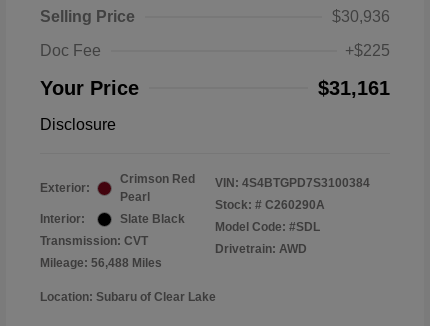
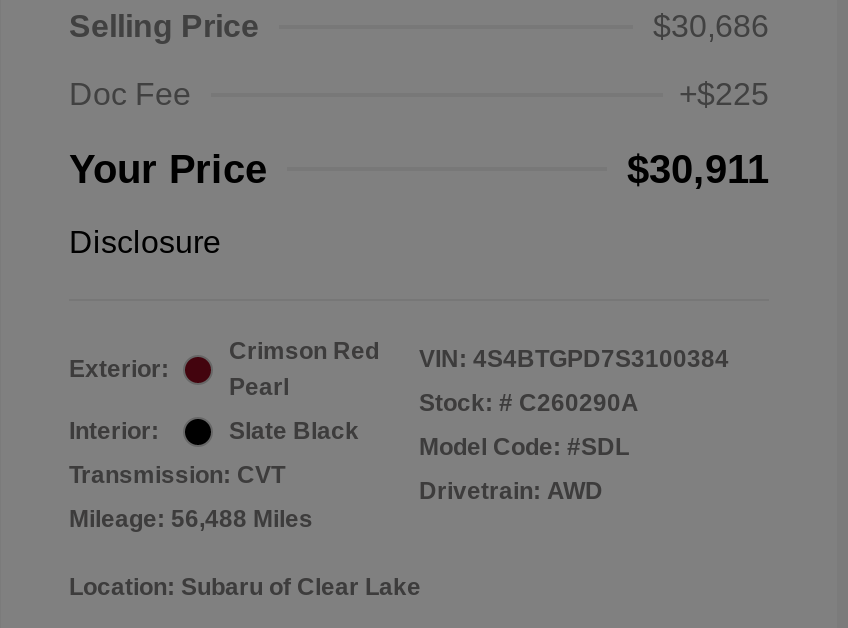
- $30,936
+ $30,686

- $31,161
+ $30,911
